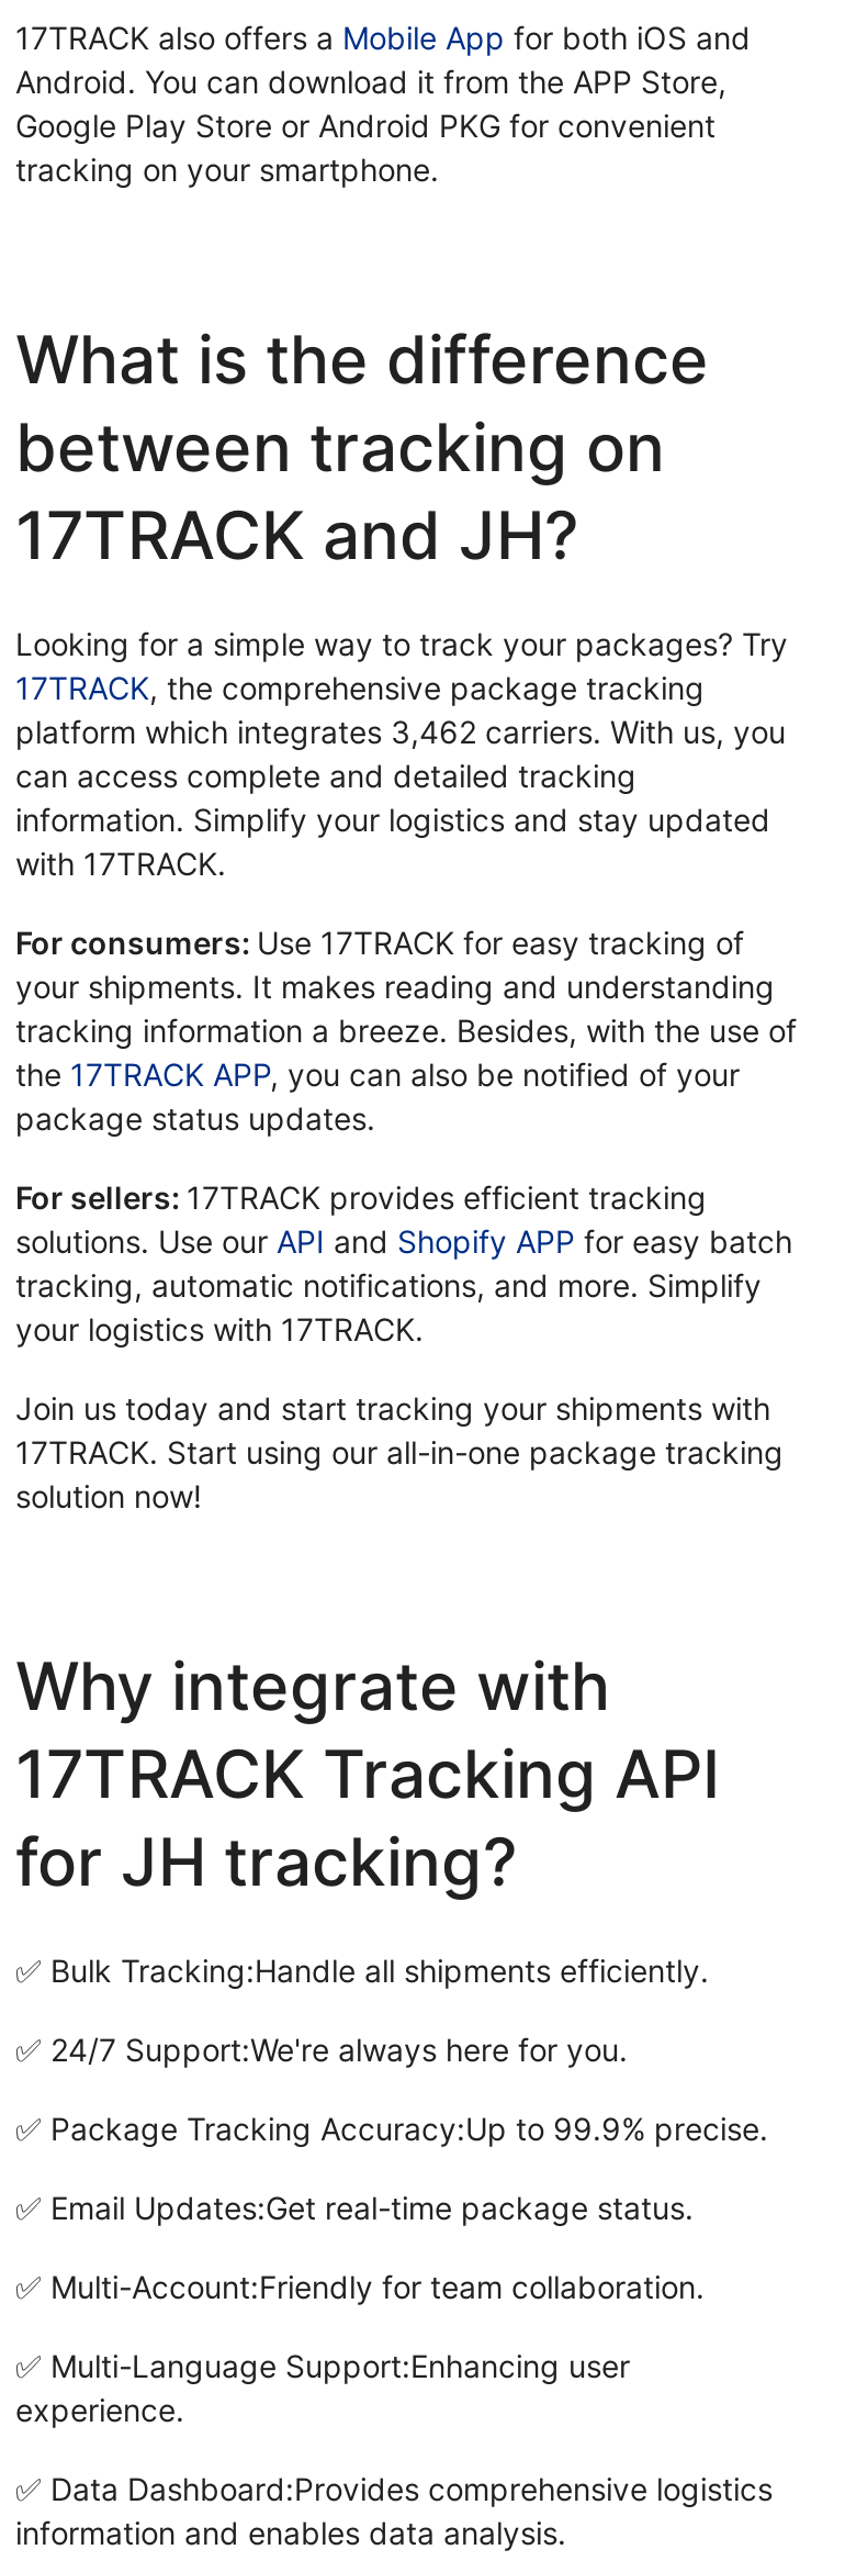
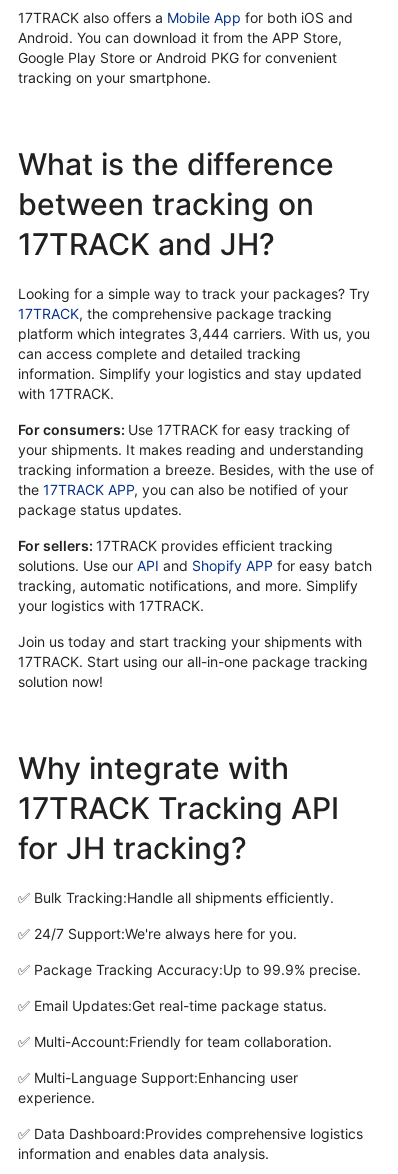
- platform which integrates 3,462 carriers. With us, you
+ platform which integrates 3,444 carriers. With us, you
